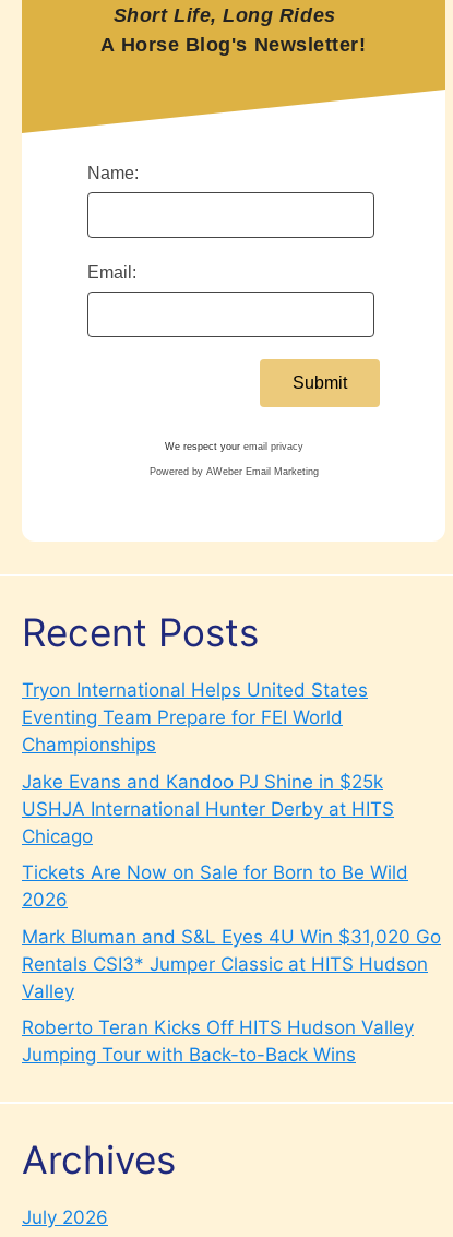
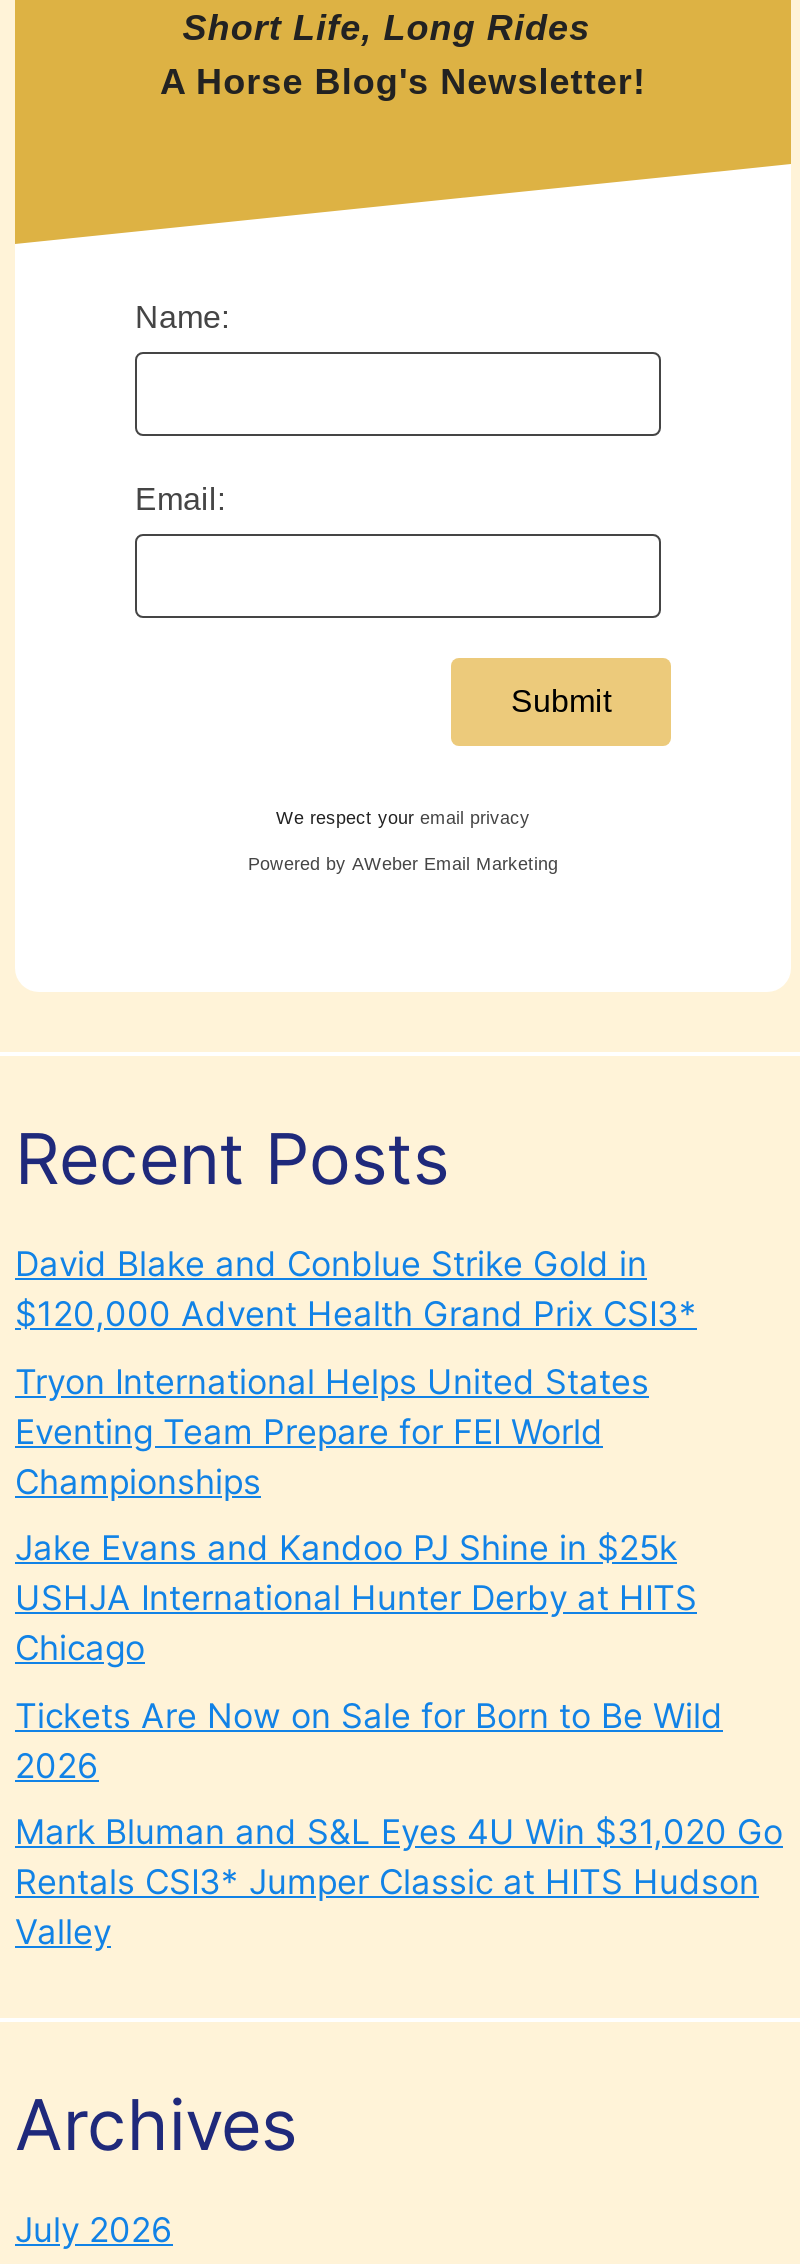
+ David Blake and Conblue Strike Gold in
+ $120,000 Advent Health Grand Prix CSI3*

moved down: Tryon International Helps United States | Eventing Team Prepare for FEI World | Championships | ... | Rentals CSI3* Jumper Classic at HITS Hudson | Valley

- Roberto Teran Kicks Off HITS Hudson Valley
- Jumping Tour with Back-to-Back Wins
